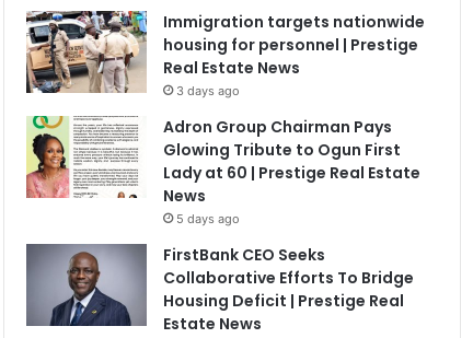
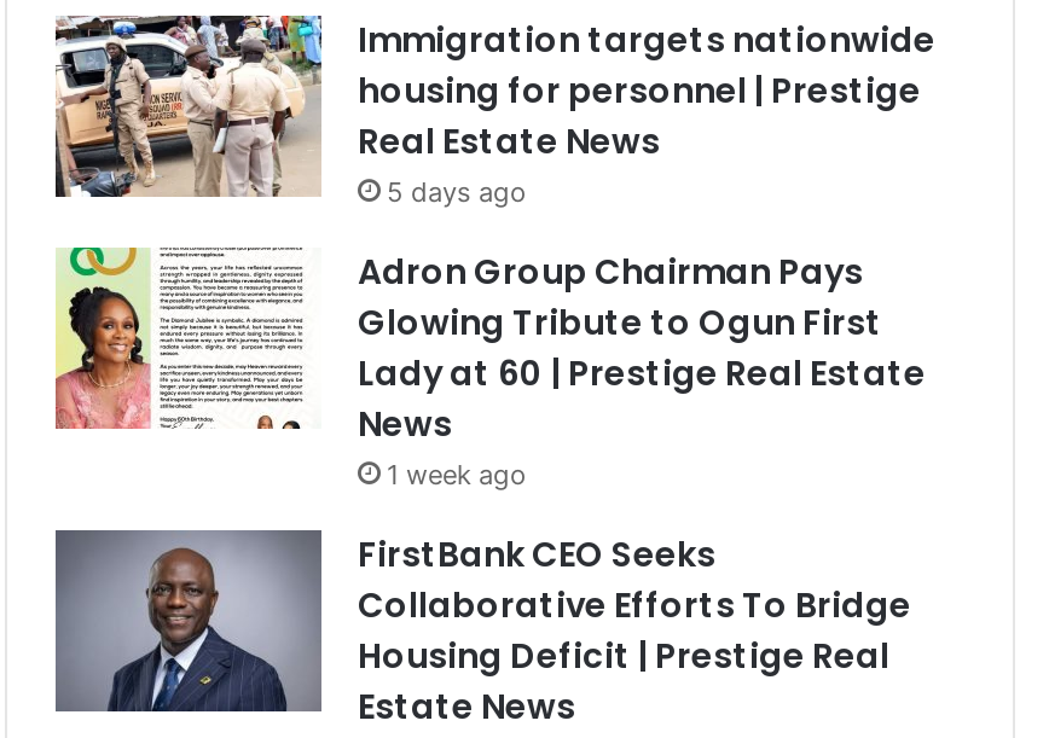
- 3 days ago
+ 5 days ago

- 5 days ago
+ 1 week ago
